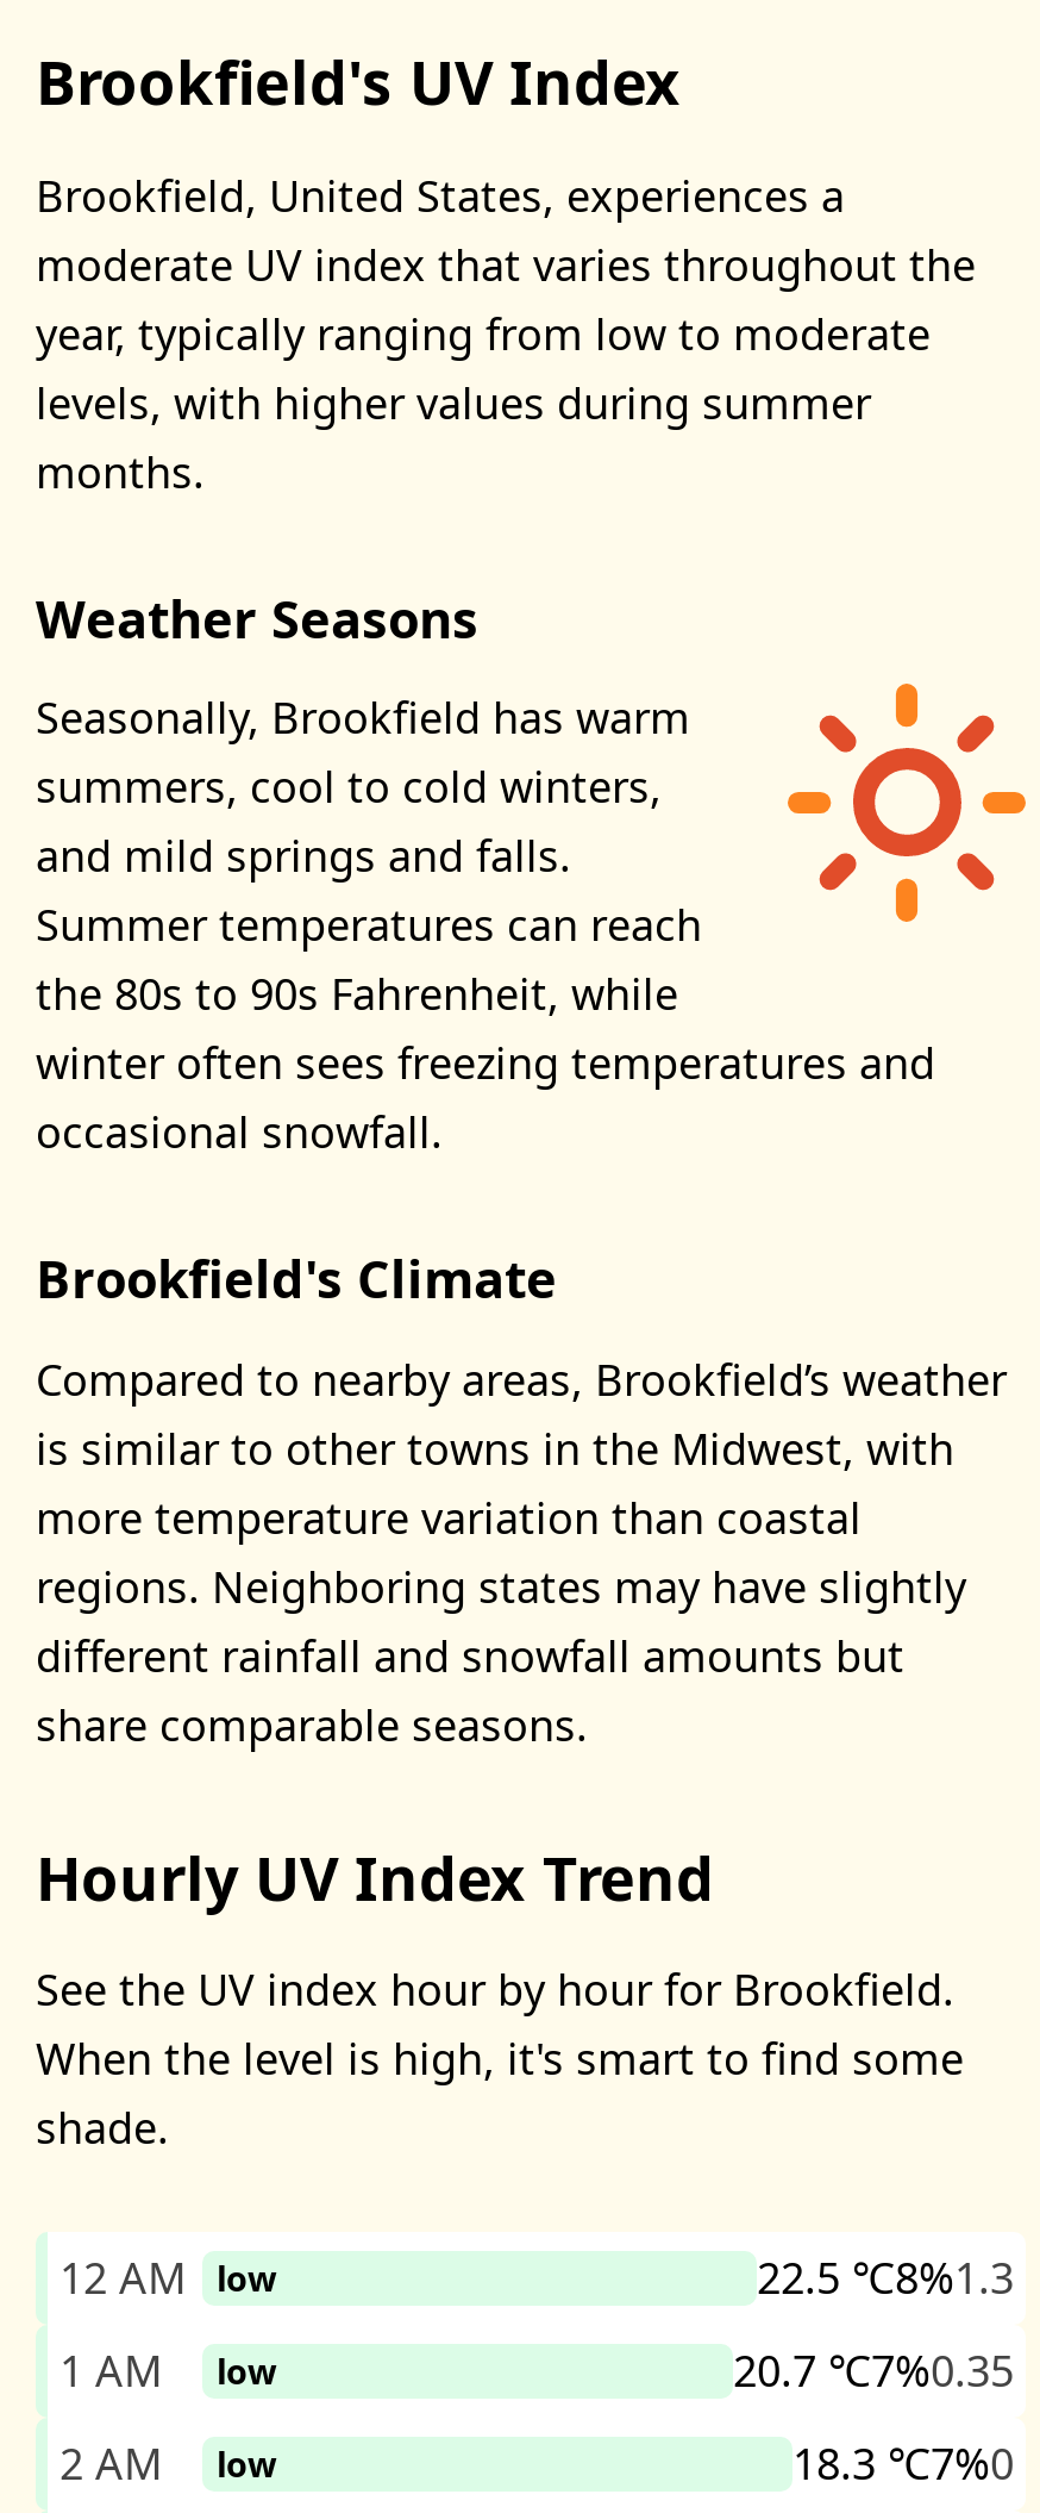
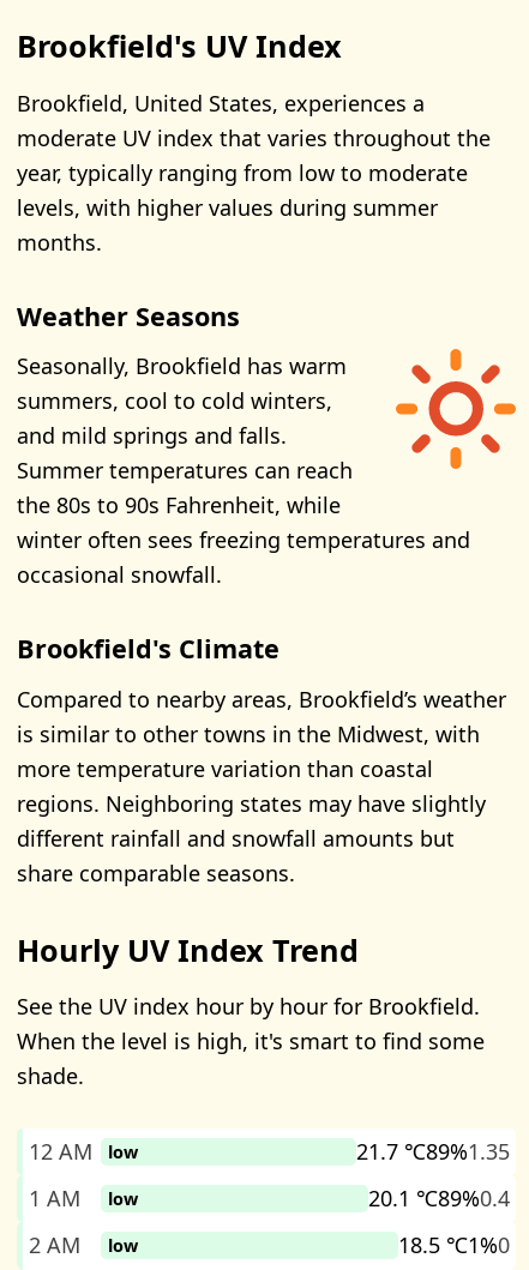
- 22.5 ℃8%1.3
+ 21.7 ℃89%1.35

- 20.7 ℃7%0.35
+ 20.1 ℃89%0.4

- 18.3 ℃7%0
+ 18.5 ℃1%0
